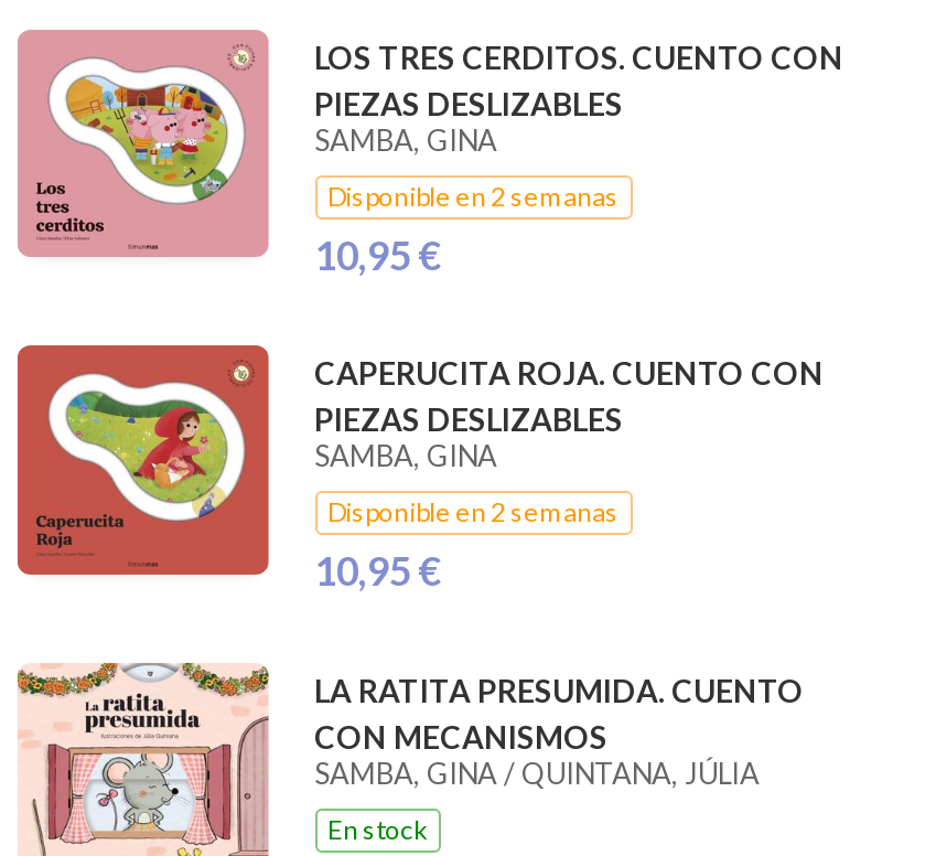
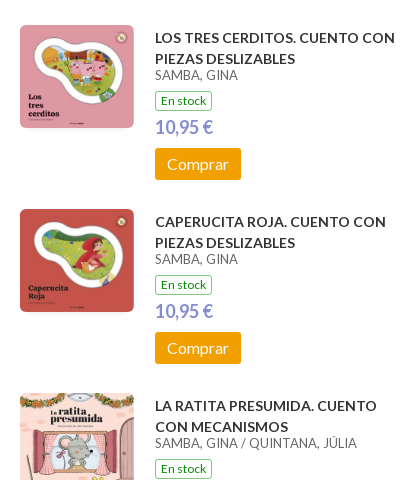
- Disponible en 2 semanas
+ En stock

+ Comprar

- Disponible en 2 semanas
+ En stock

+ Comprar
